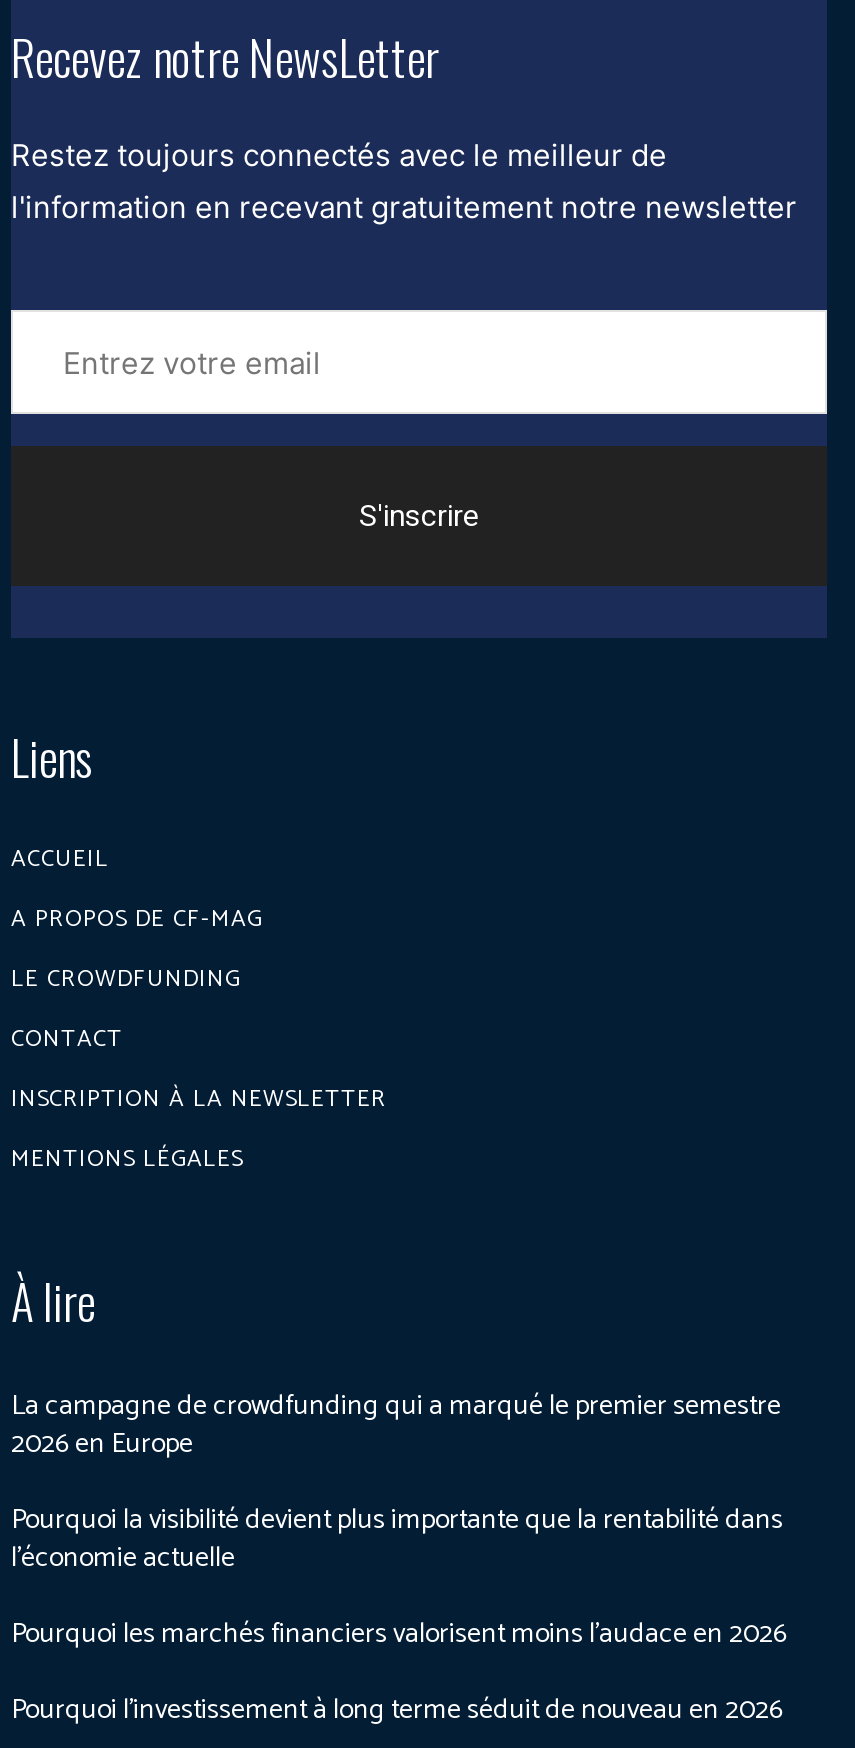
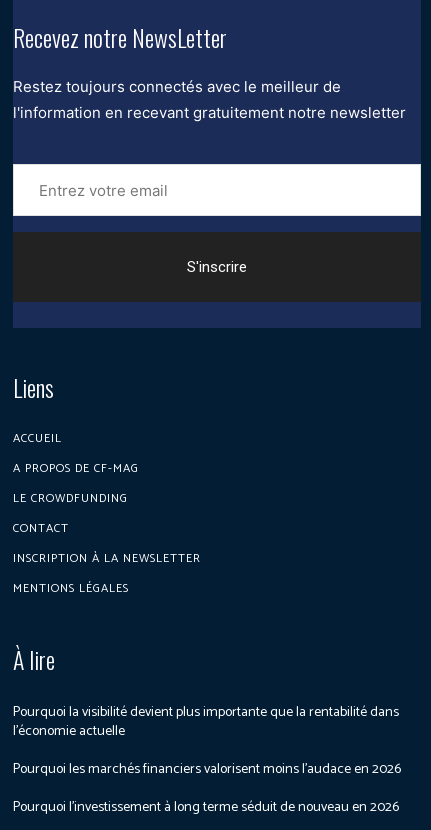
- La campagne de crowdfunding qui a marqué le premier semestre
- 2026 en Europe
